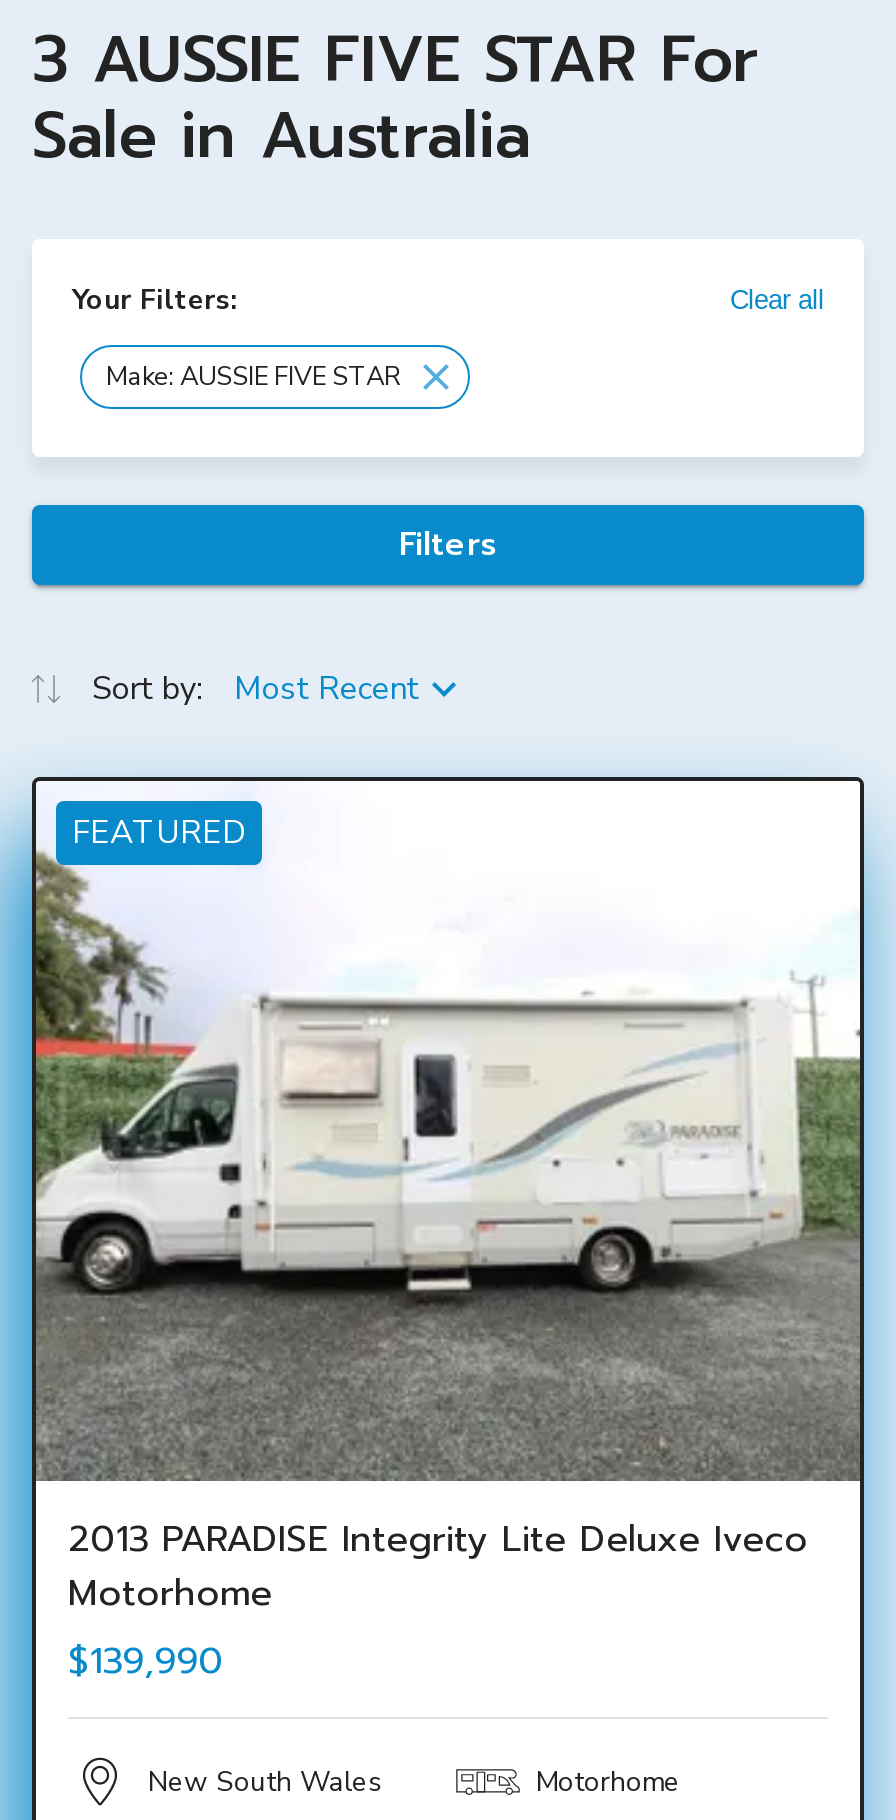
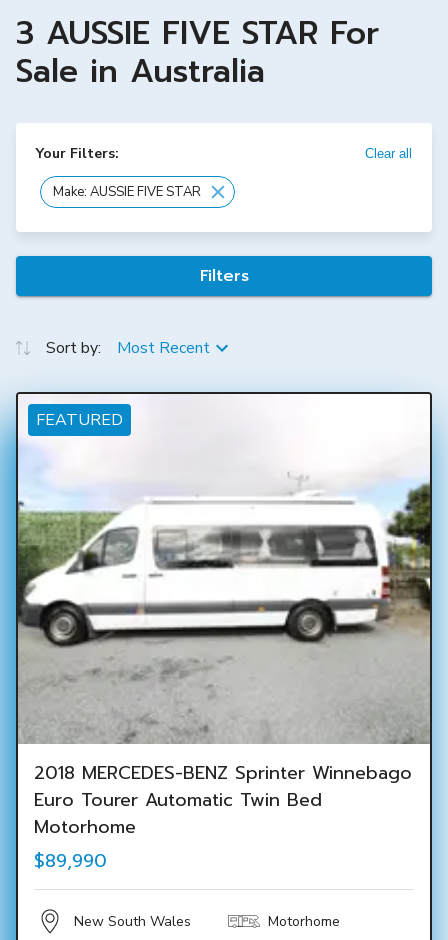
- [image]
- 2013 PARADISE Integrity Lite Deluxe Iveco
+ [image]
+ 2018 MERCEDES-BENZ Sprinter Winnebago
+ Euro Tourer Automatic Twin Bed

- $139,990
+ $89,990
